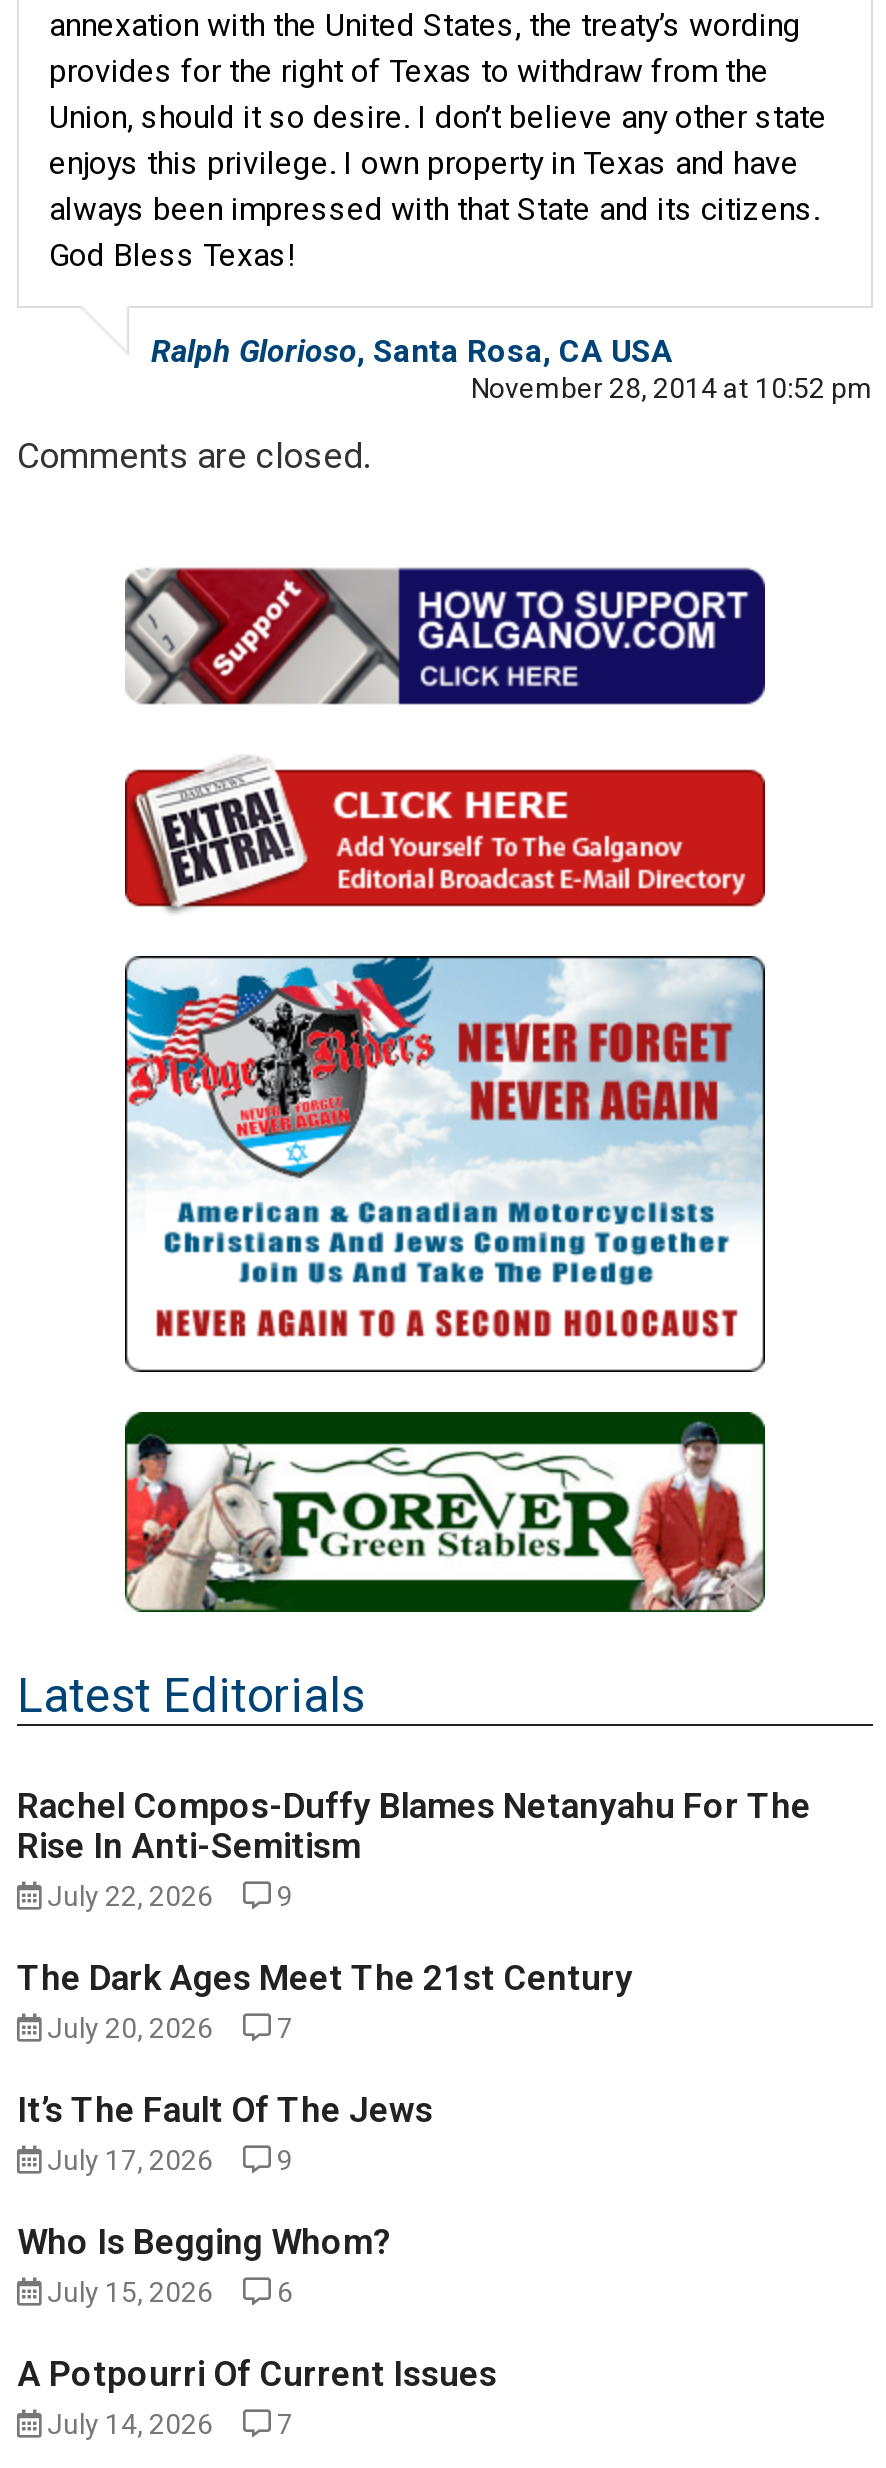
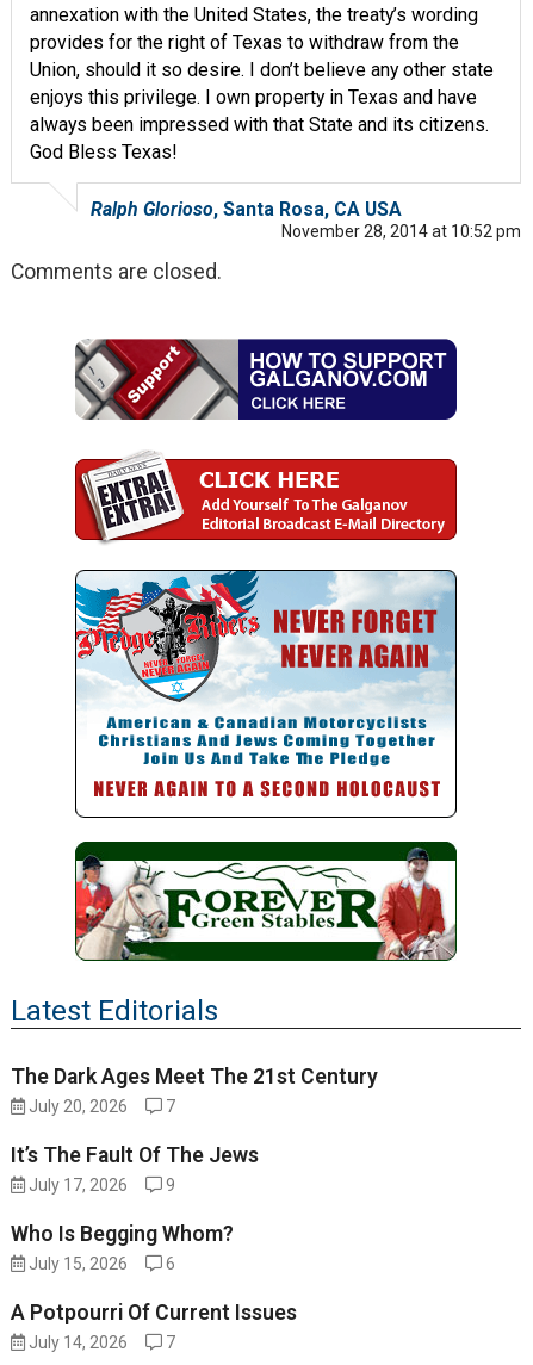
- Rachel Compos-Duffy Blames Netanyahu For The
- Rise In Anti-Semitism
- July 22, 2026
- 9
